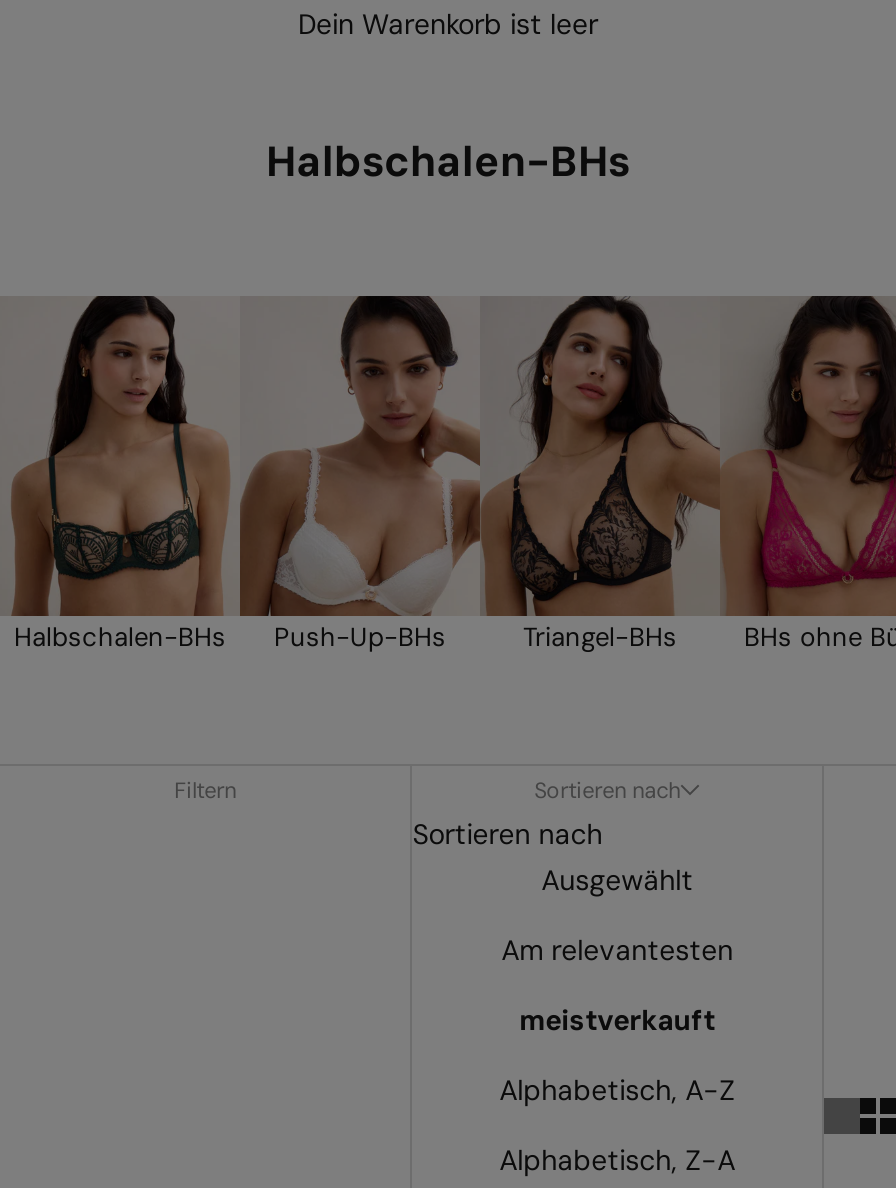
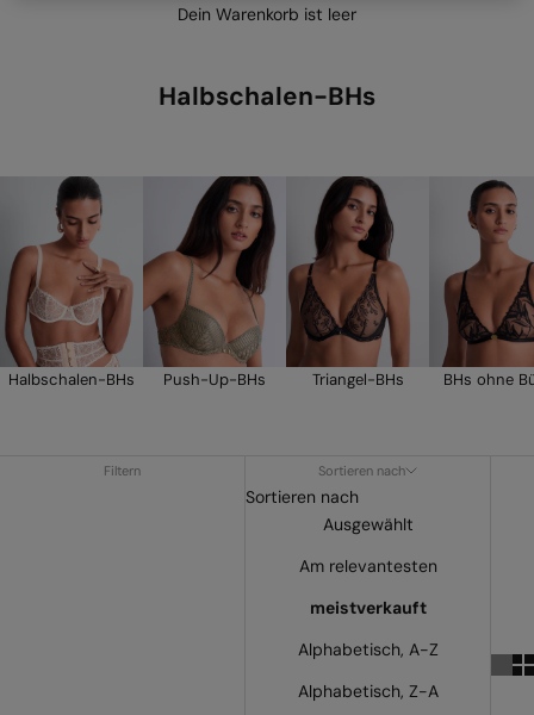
- [image]
+ [image]
